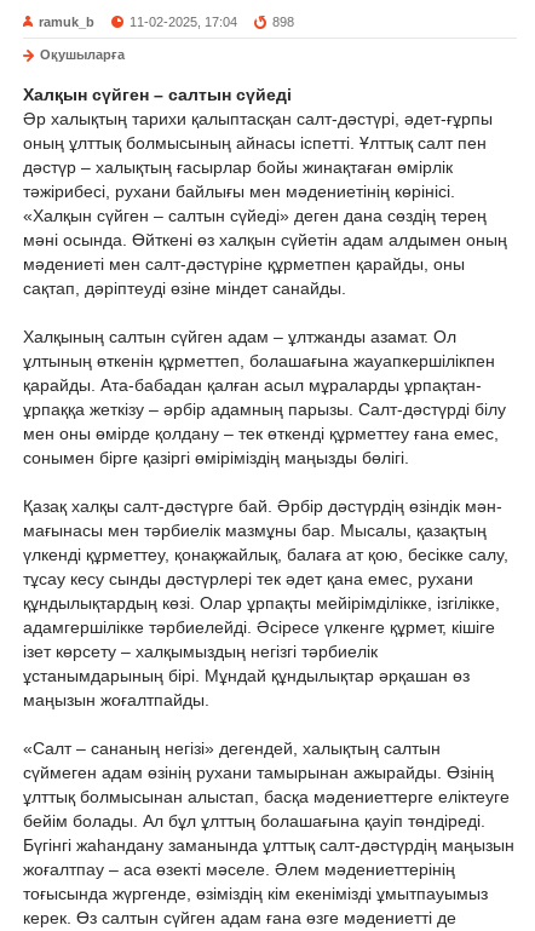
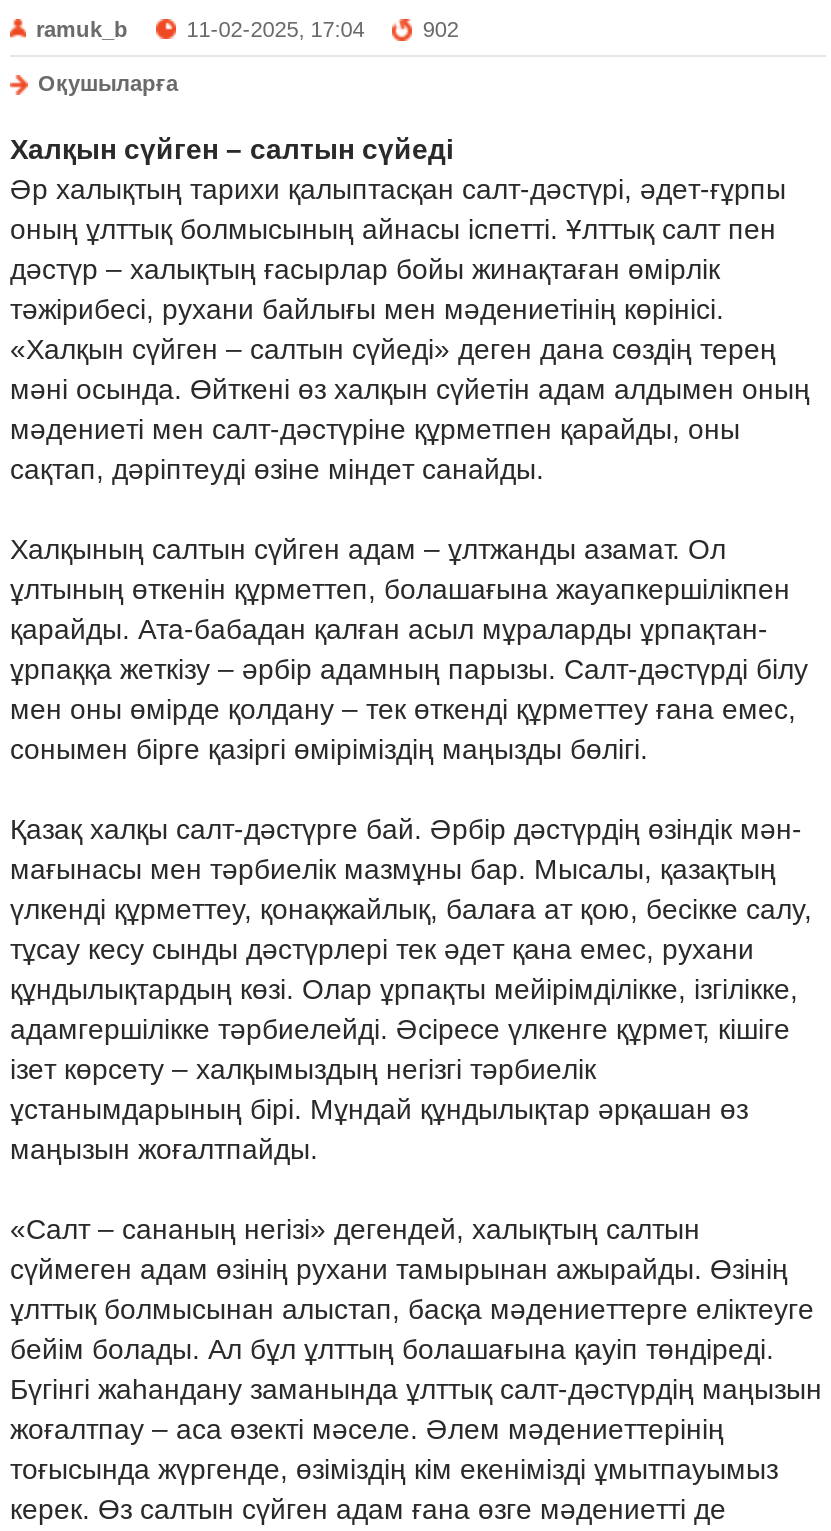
- 898
+ 902
